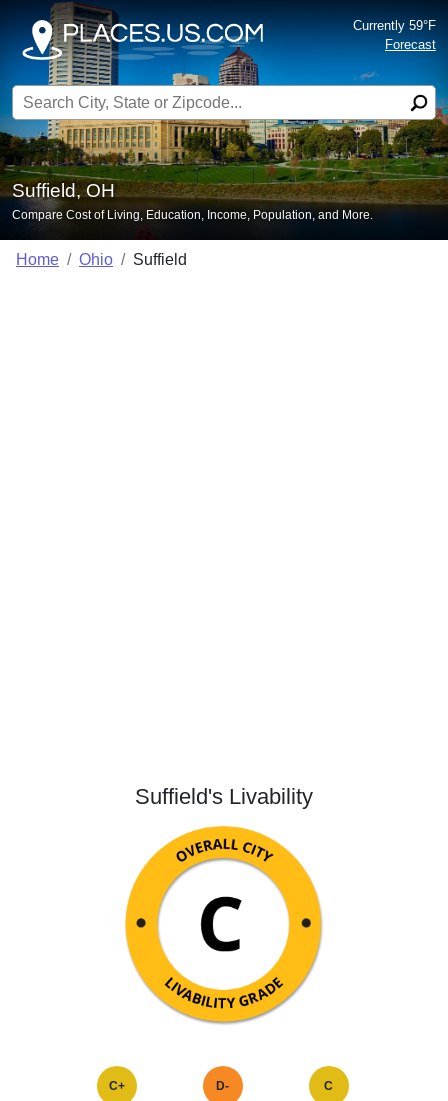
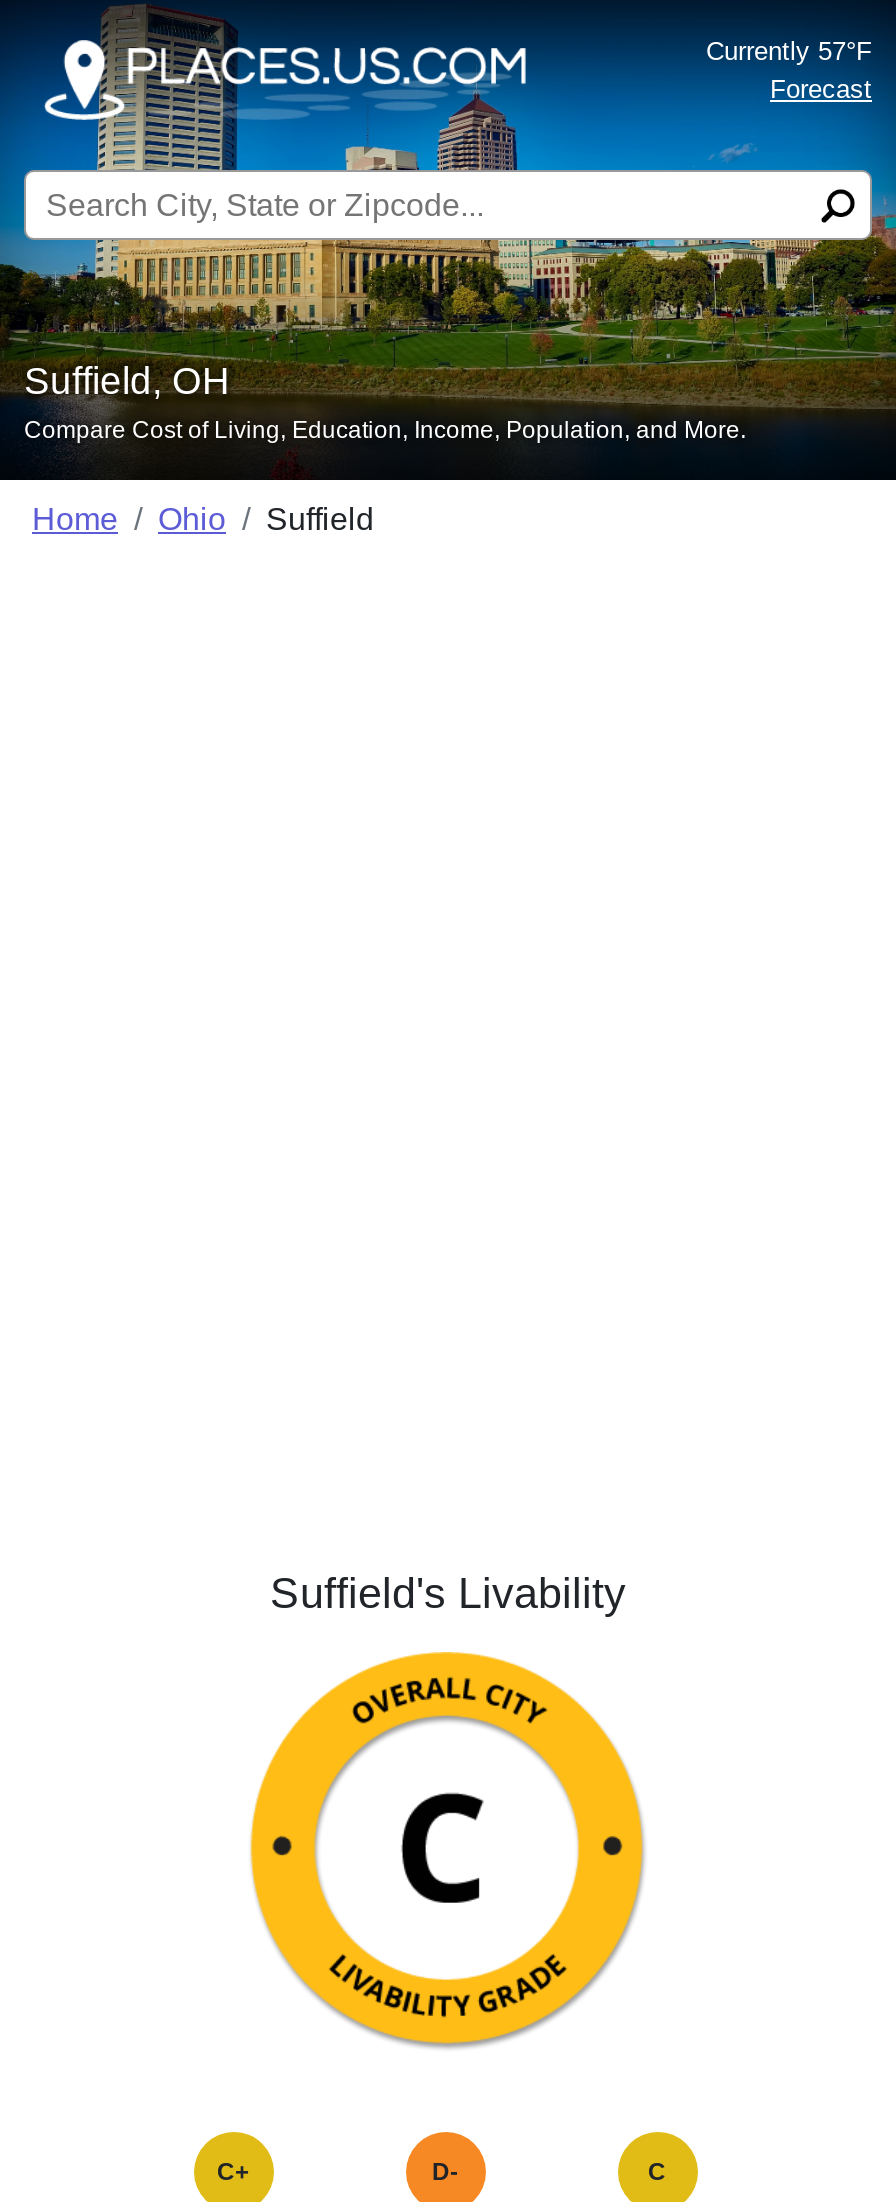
- Currently 59°F
+ Currently 57°F
